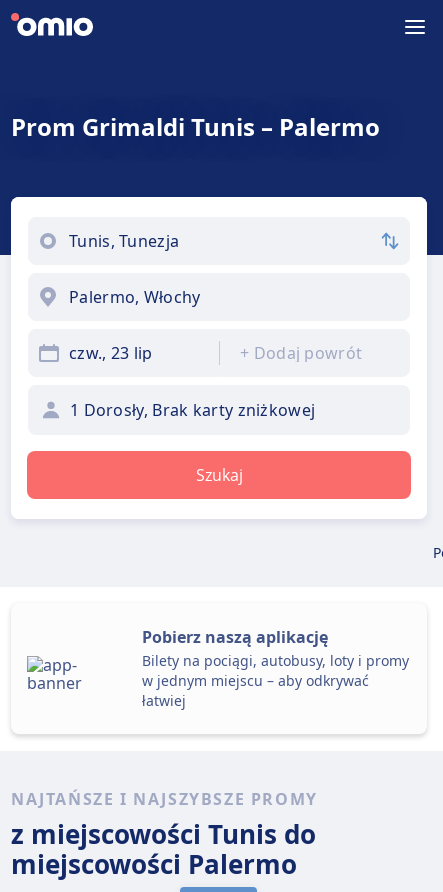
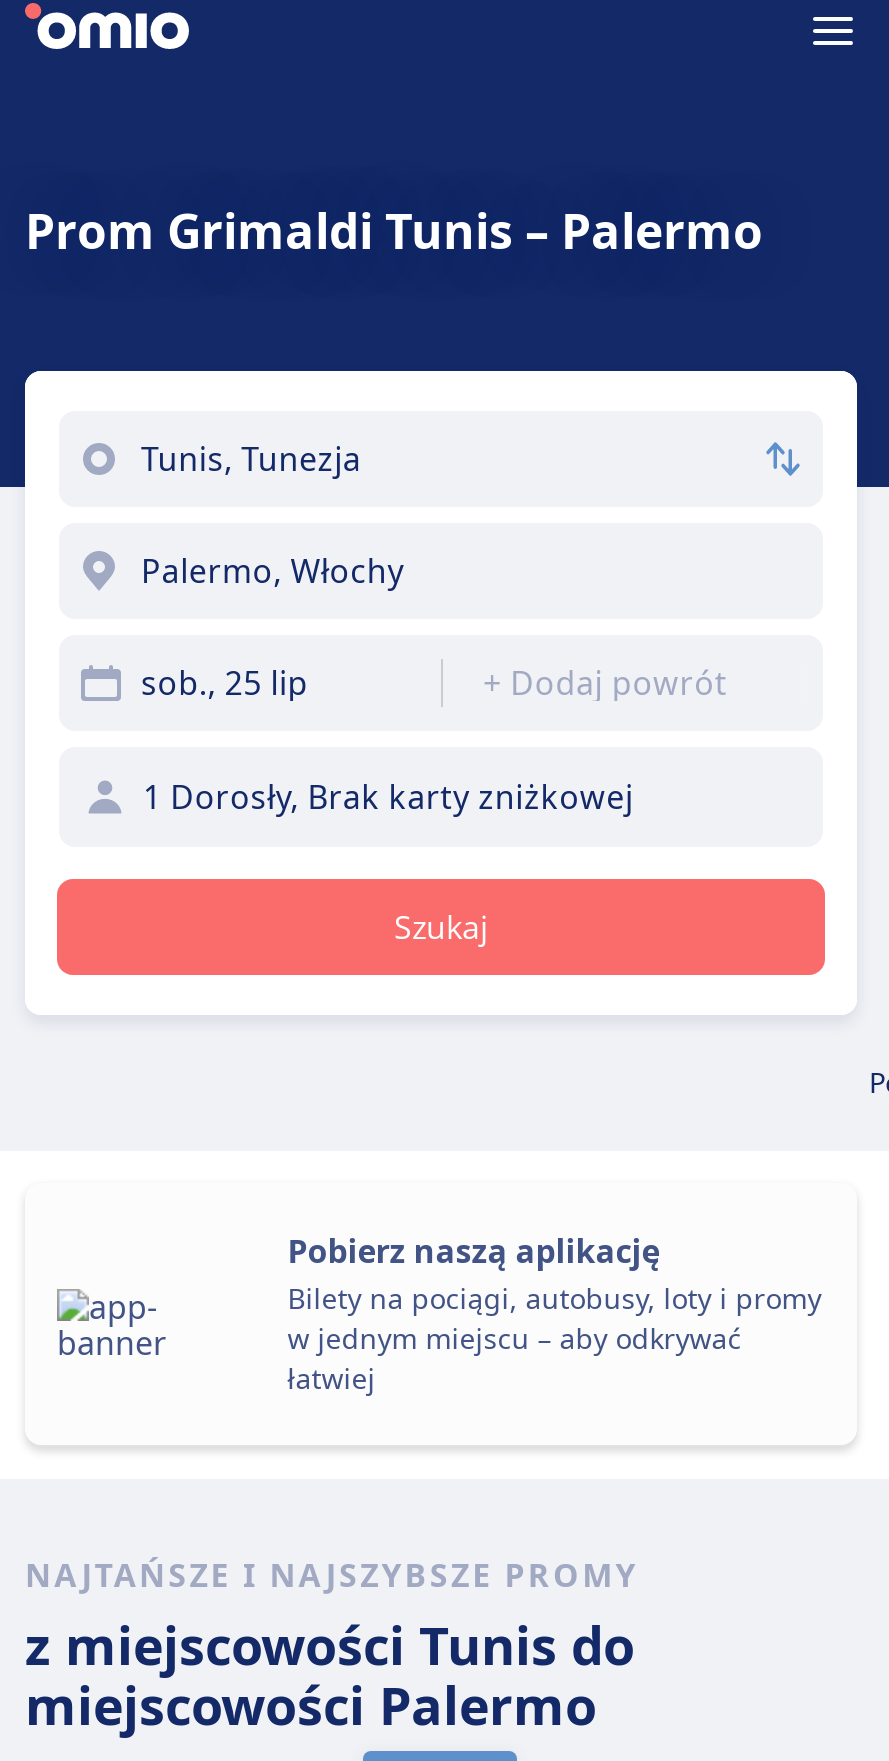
- czw., 23 lip
+ sob., 25 lip
